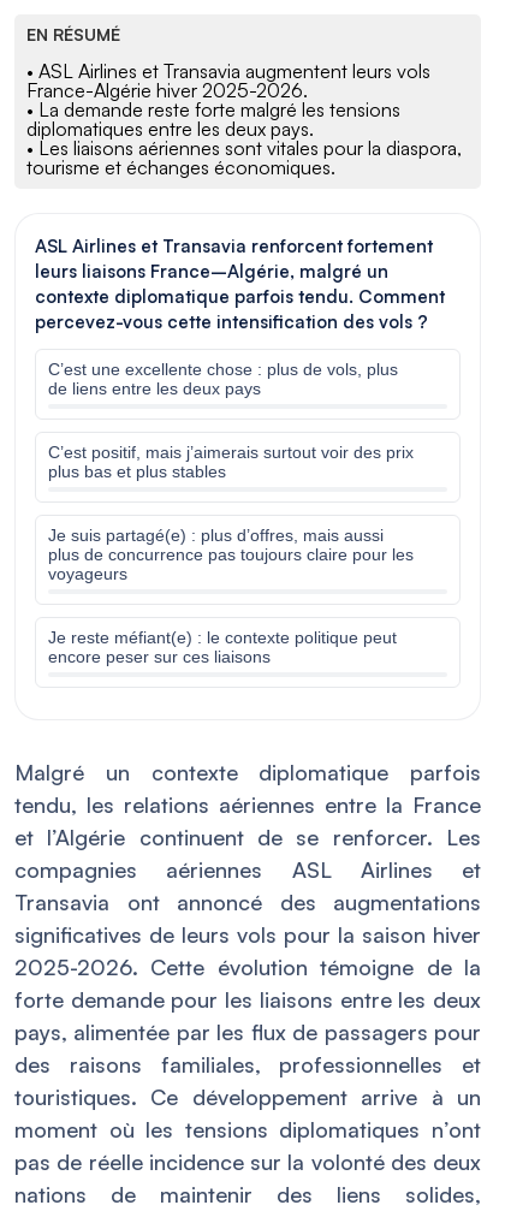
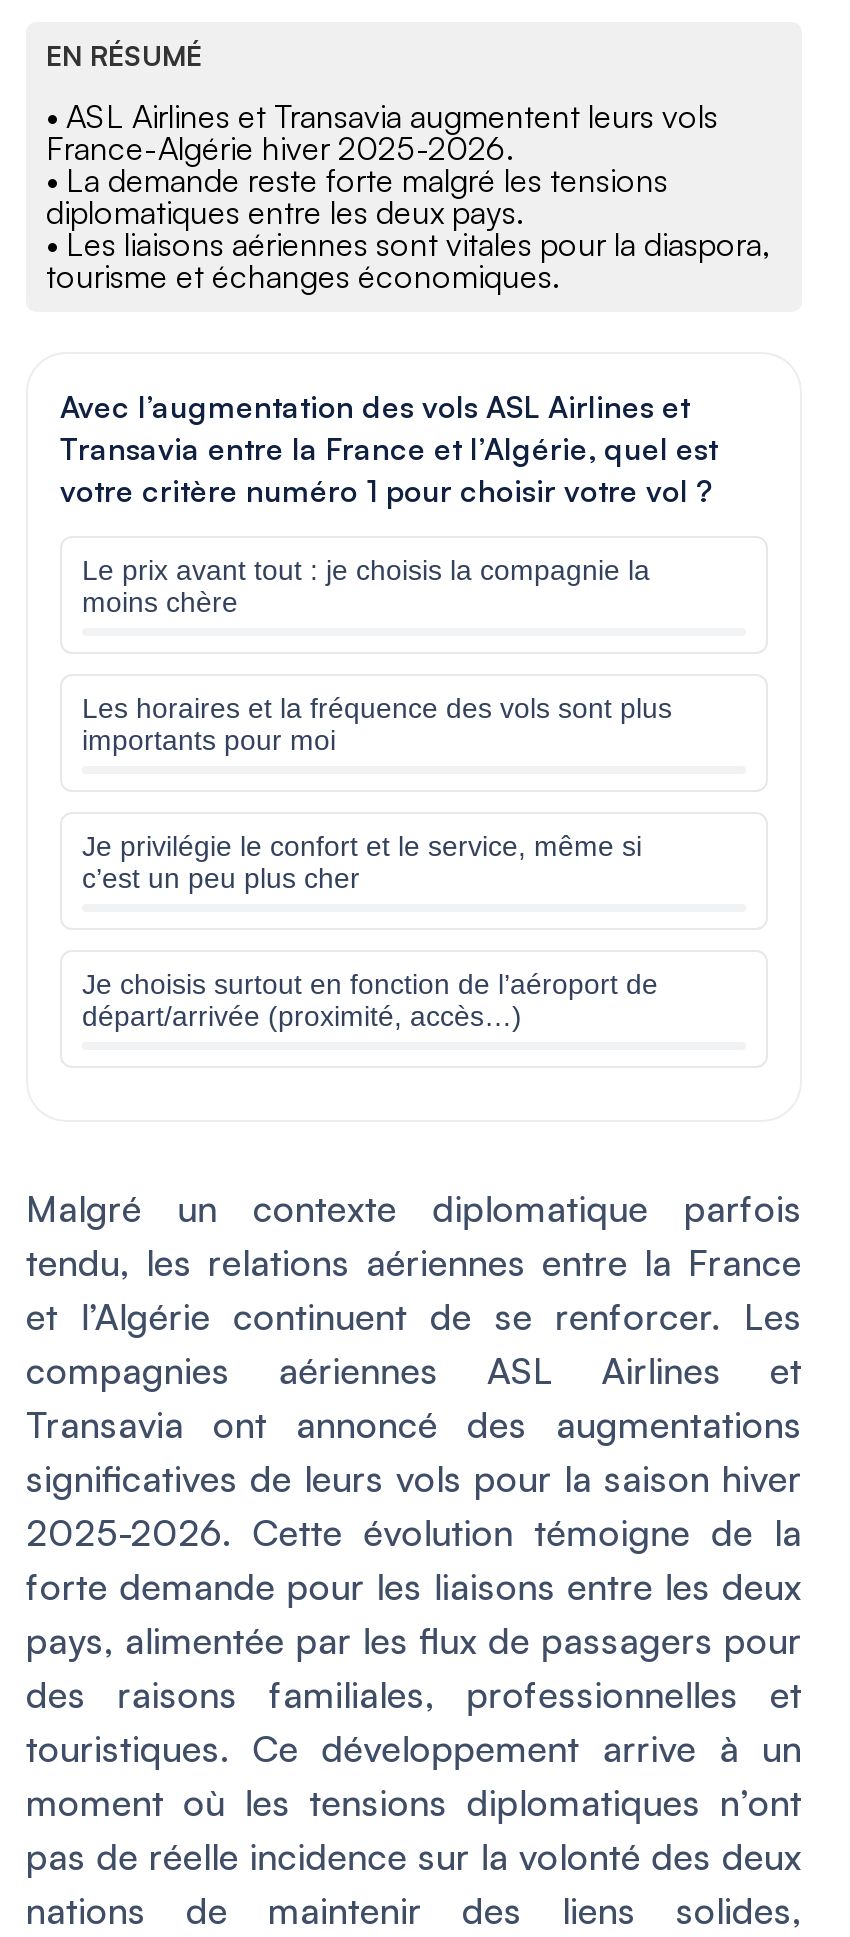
- ASL Airlines et Transavia renforcent fortement
- leurs liaisons France–Algérie, malgré un
- contexte diplomatique parfois tendu. Comment
- percevez-vous cette intensification des vols ?
+ Avec l’augmentation des vols ASL Airlines et
+ Transavia entre la France et l’Algérie, quel est
+ votre critère numéro 1 pour choisir votre vol ?

- C’est une excellente chose : plus de vols, plus
- de liens entre les deux pays
+ Le prix avant tout : je choisis la compagnie la
+ moins chère

- C’est positif, mais j’aimerais surtout voir des prix
- plus bas et plus stables
+ Les horaires et la fréquence des vols sont plus
+ importants pour moi

- Je suis partagé(e) : plus d’offres, mais aussi
- plus de concurrence pas toujours claire pour les
- voyageurs
+ Je privilégie le confort et le service, même si
+ c’est un peu plus cher

- Je reste méfiant(e) : le contexte politique peut
- encore peser sur ces liaisons
+ Je choisis surtout en fonction de l’aéroport de
+ départ/arrivée (proximité, accès…)
